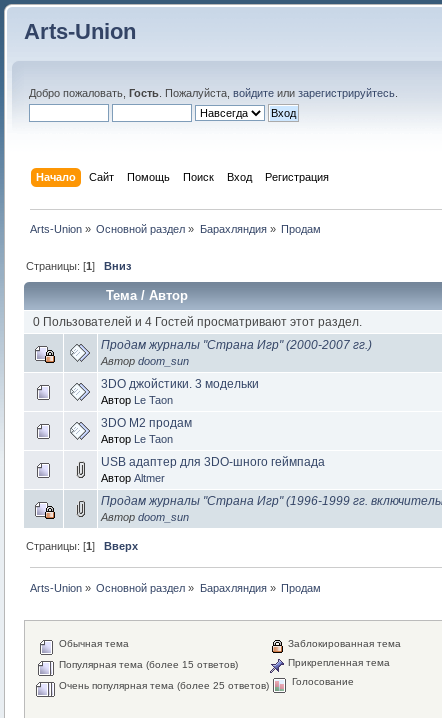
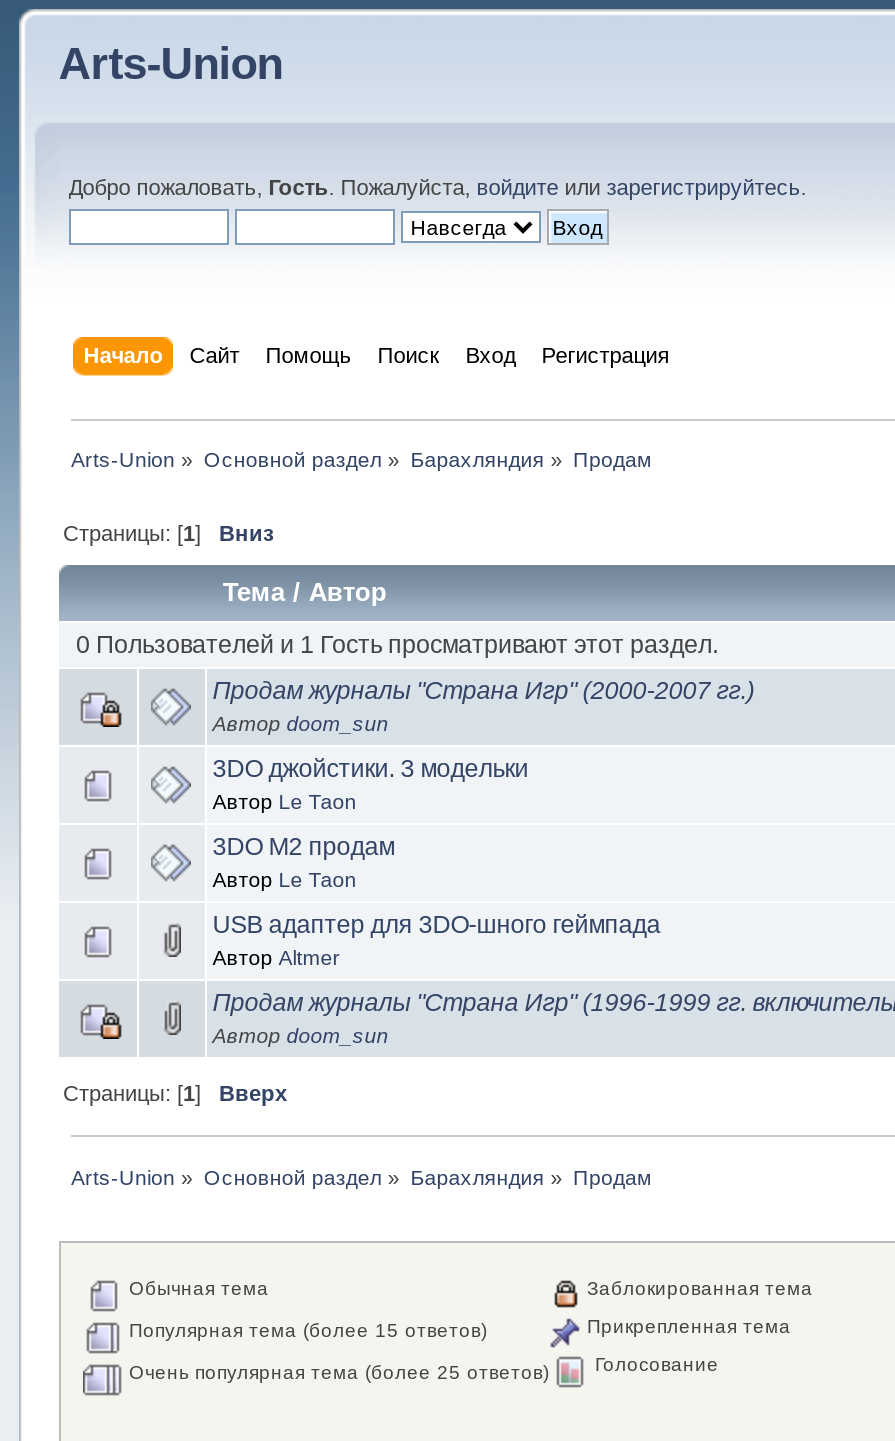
- 0 Пользователей и 4 Гостей просматривают этот раздел.
+ 0 Пользователей и 1 Гость просматривают этот раздел.
